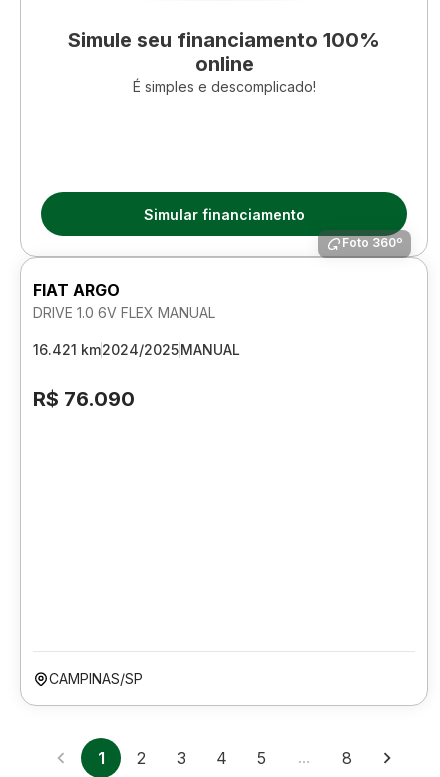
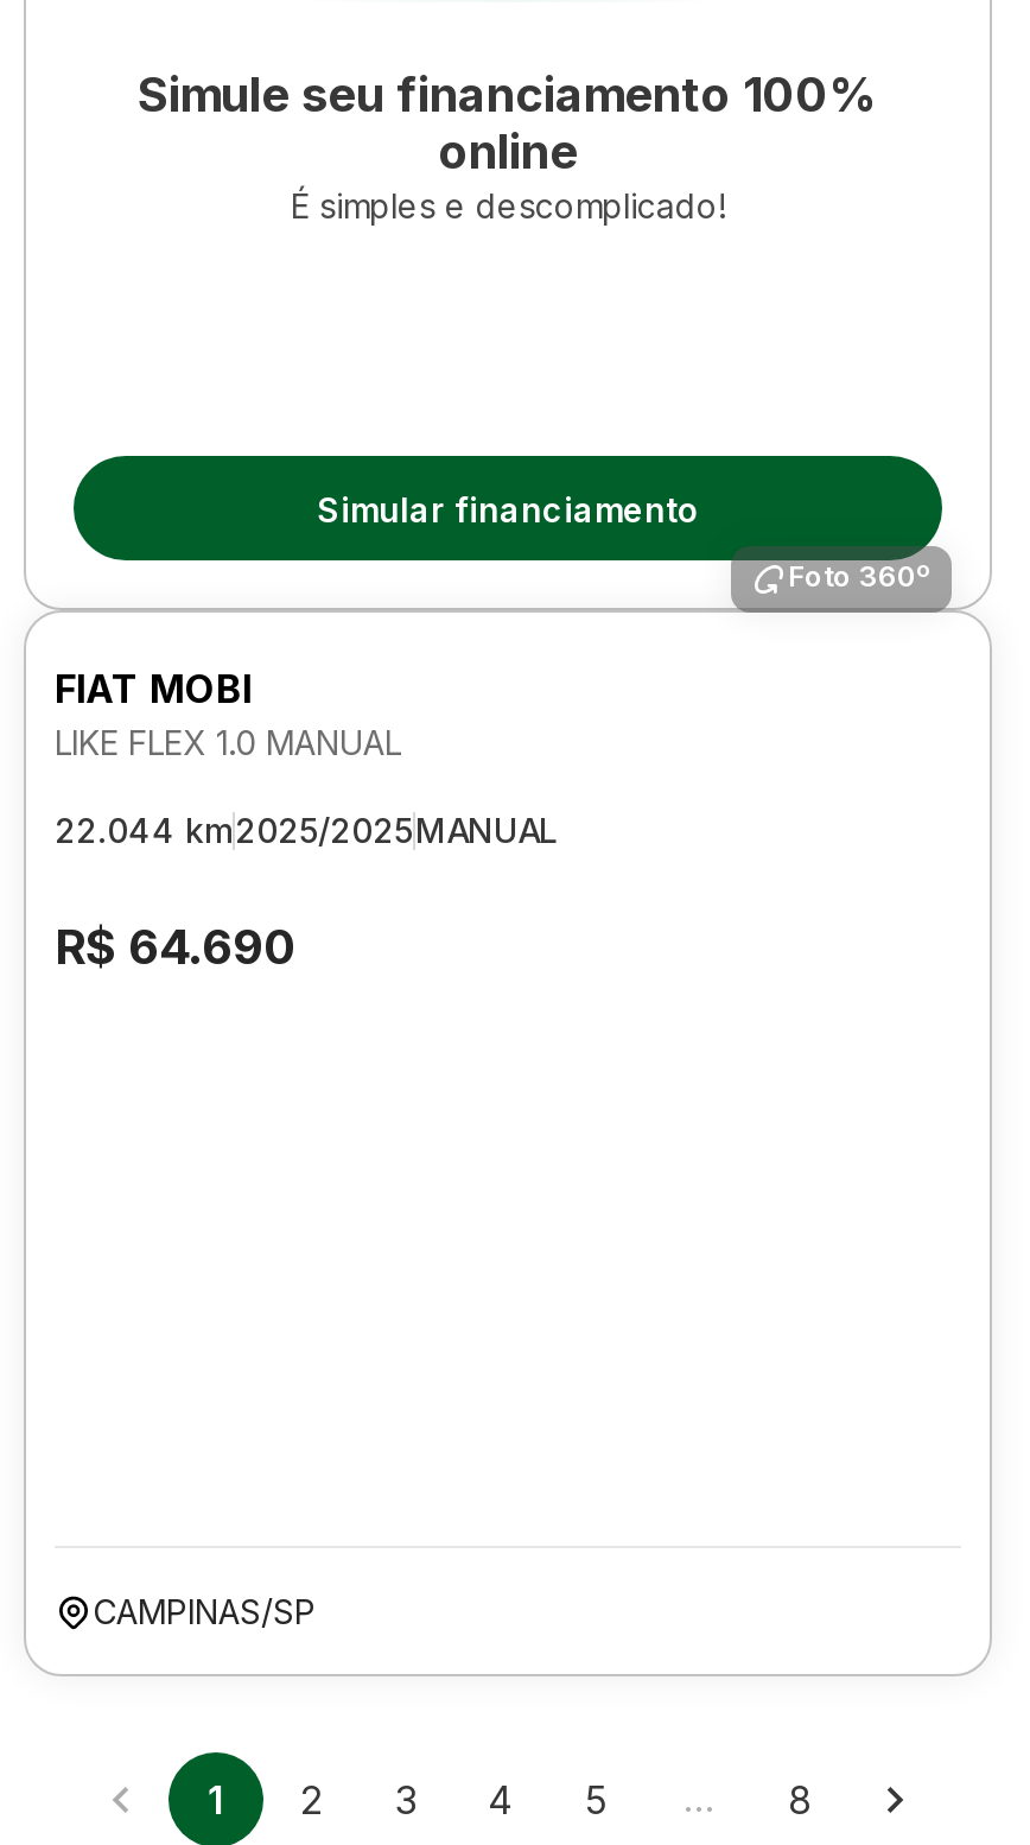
- FIAT ARGO
- DRIVE 1.0 6V FLEX MANUAL
+ FIAT MOBI
+ LIKE FLEX 1.0 MANUAL

- 16.421 km2024/2025MANUAL
+ 22.044 km2025/2025MANUAL

- R$ 76.090
+ R$ 64.690
